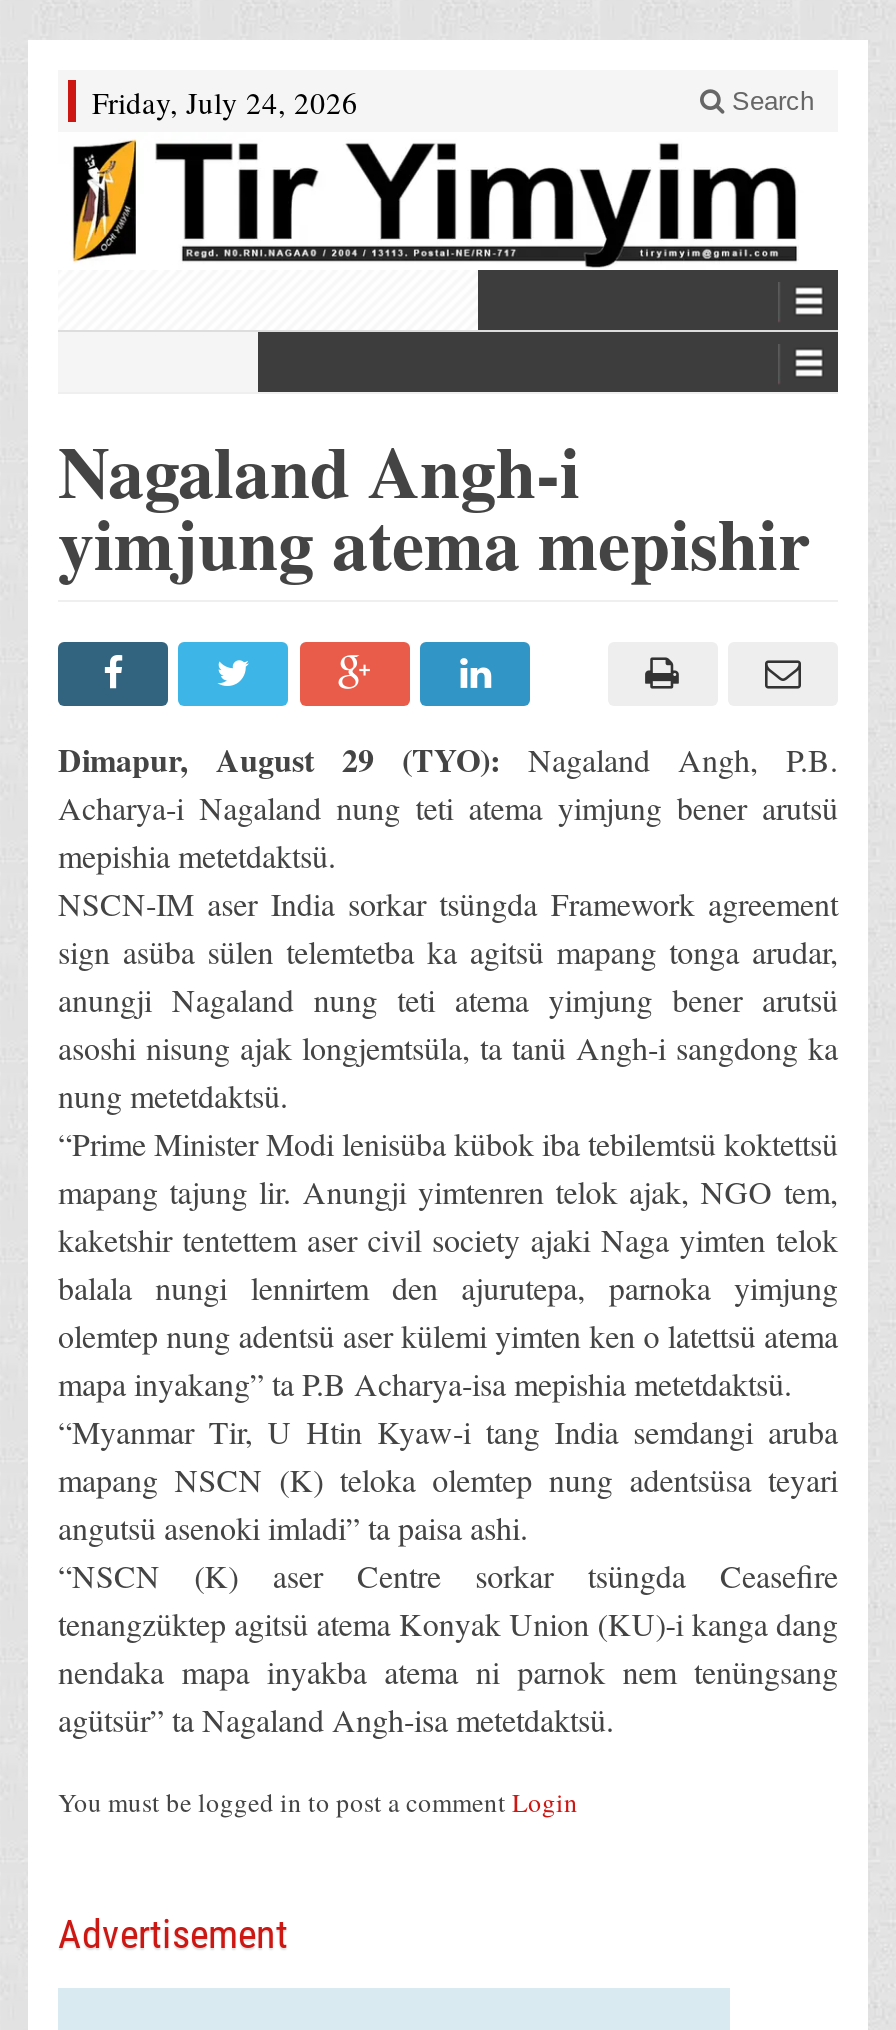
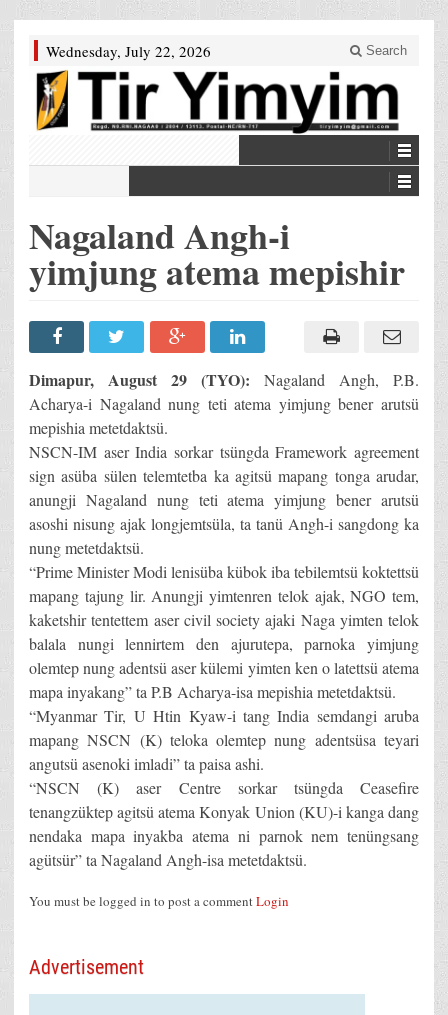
- Friday, July 24, 2026
+ Wednesday, July 22, 2026
